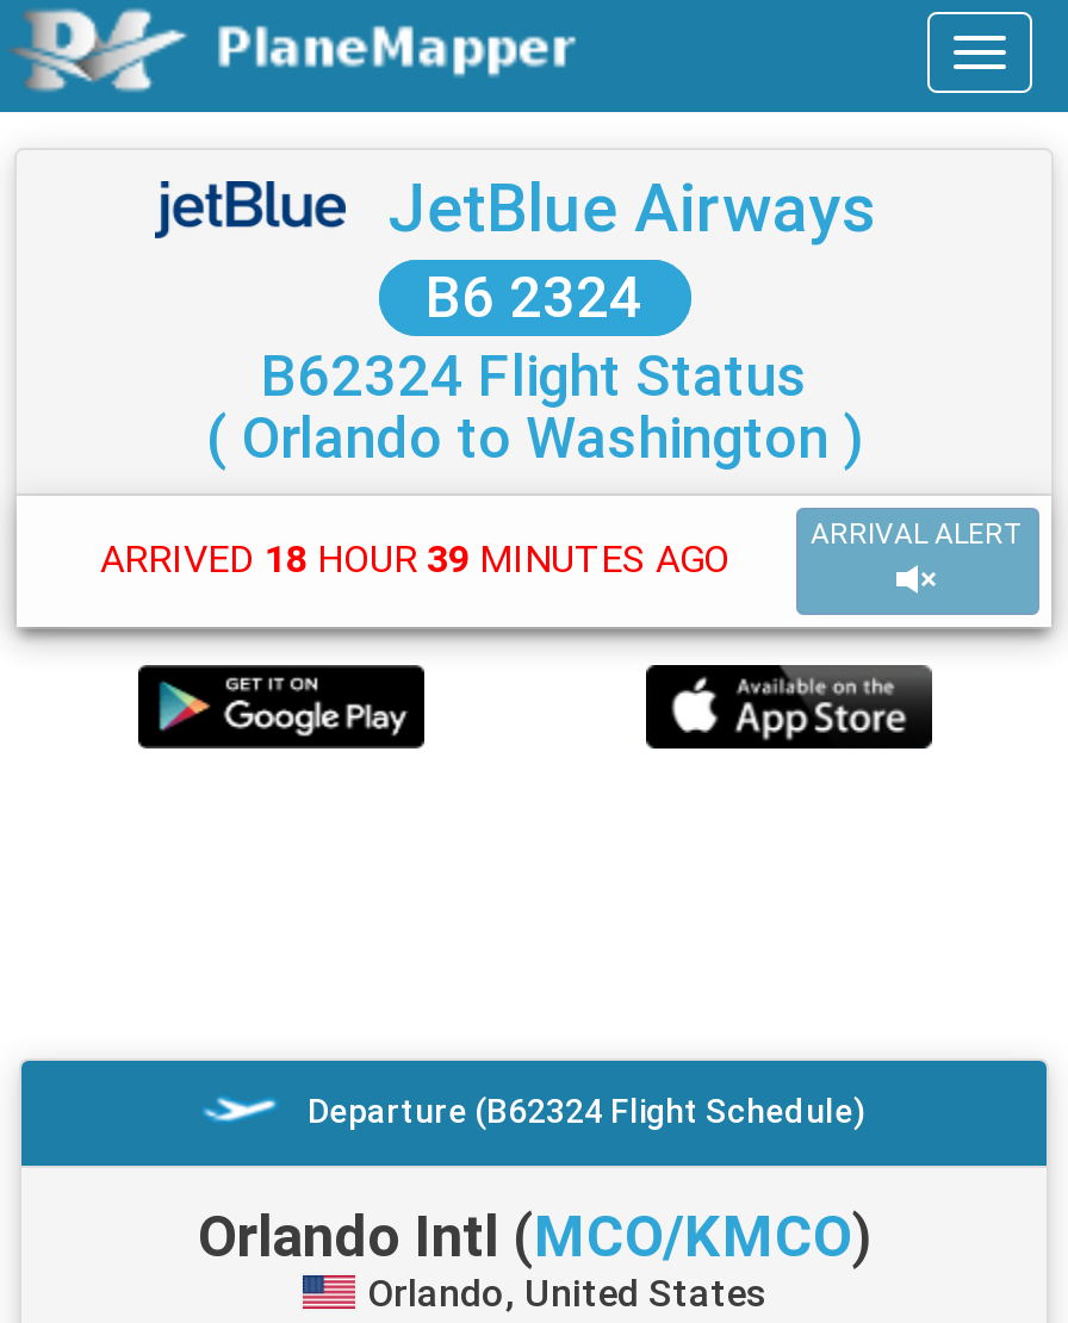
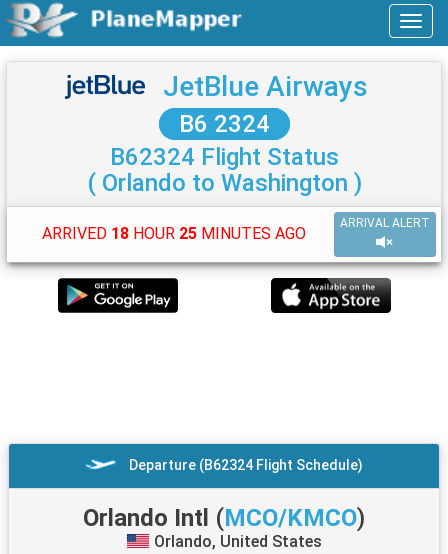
- ARRIVED 18 HOUR 39 MINUTES AGO
+ ARRIVED 18 HOUR 25 MINUTES AGO
